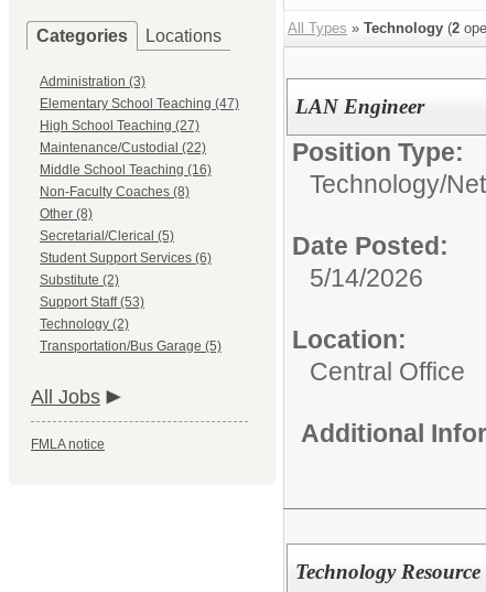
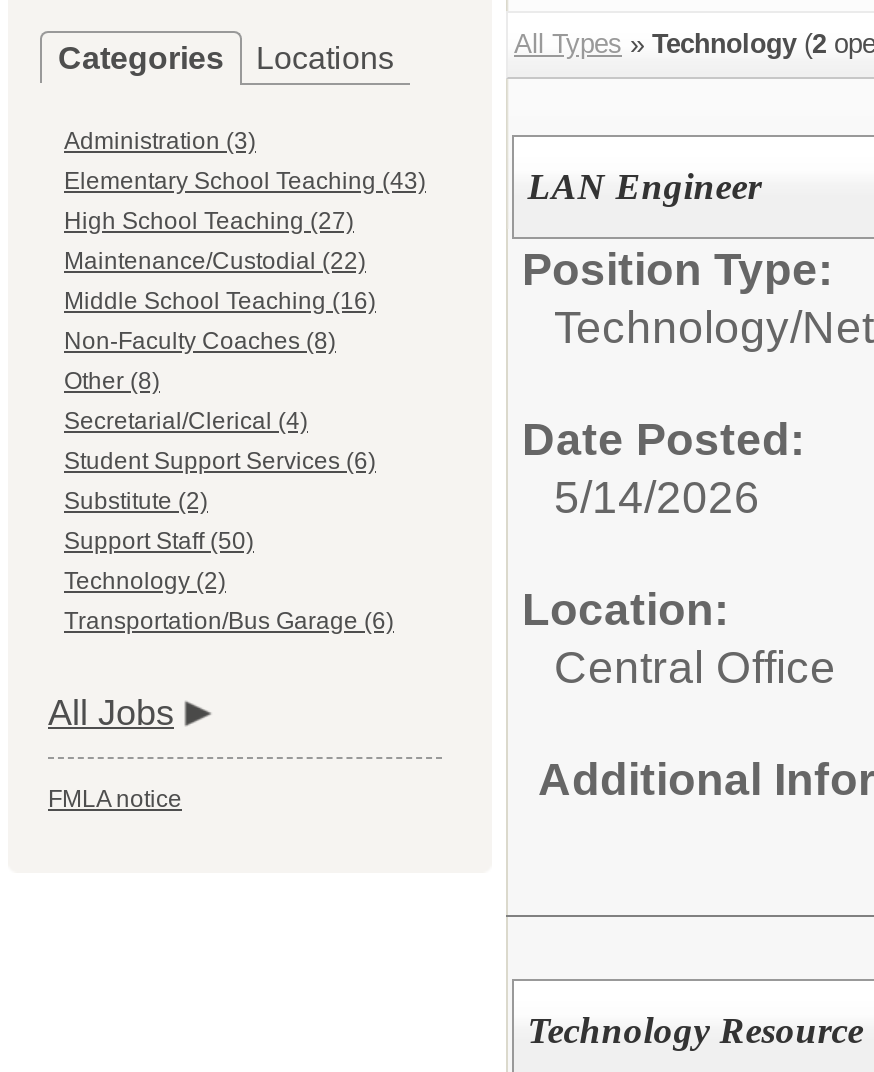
- Elementary School Teaching (47)
+ Elementary School Teaching (43)

- Secretarial/Clerical (5)
+ Secretarial/Clerical (4)

- Support Staff (53)
+ Support Staff (50)

- Transportation/Bus Garage (5)
+ Transportation/Bus Garage (6)
